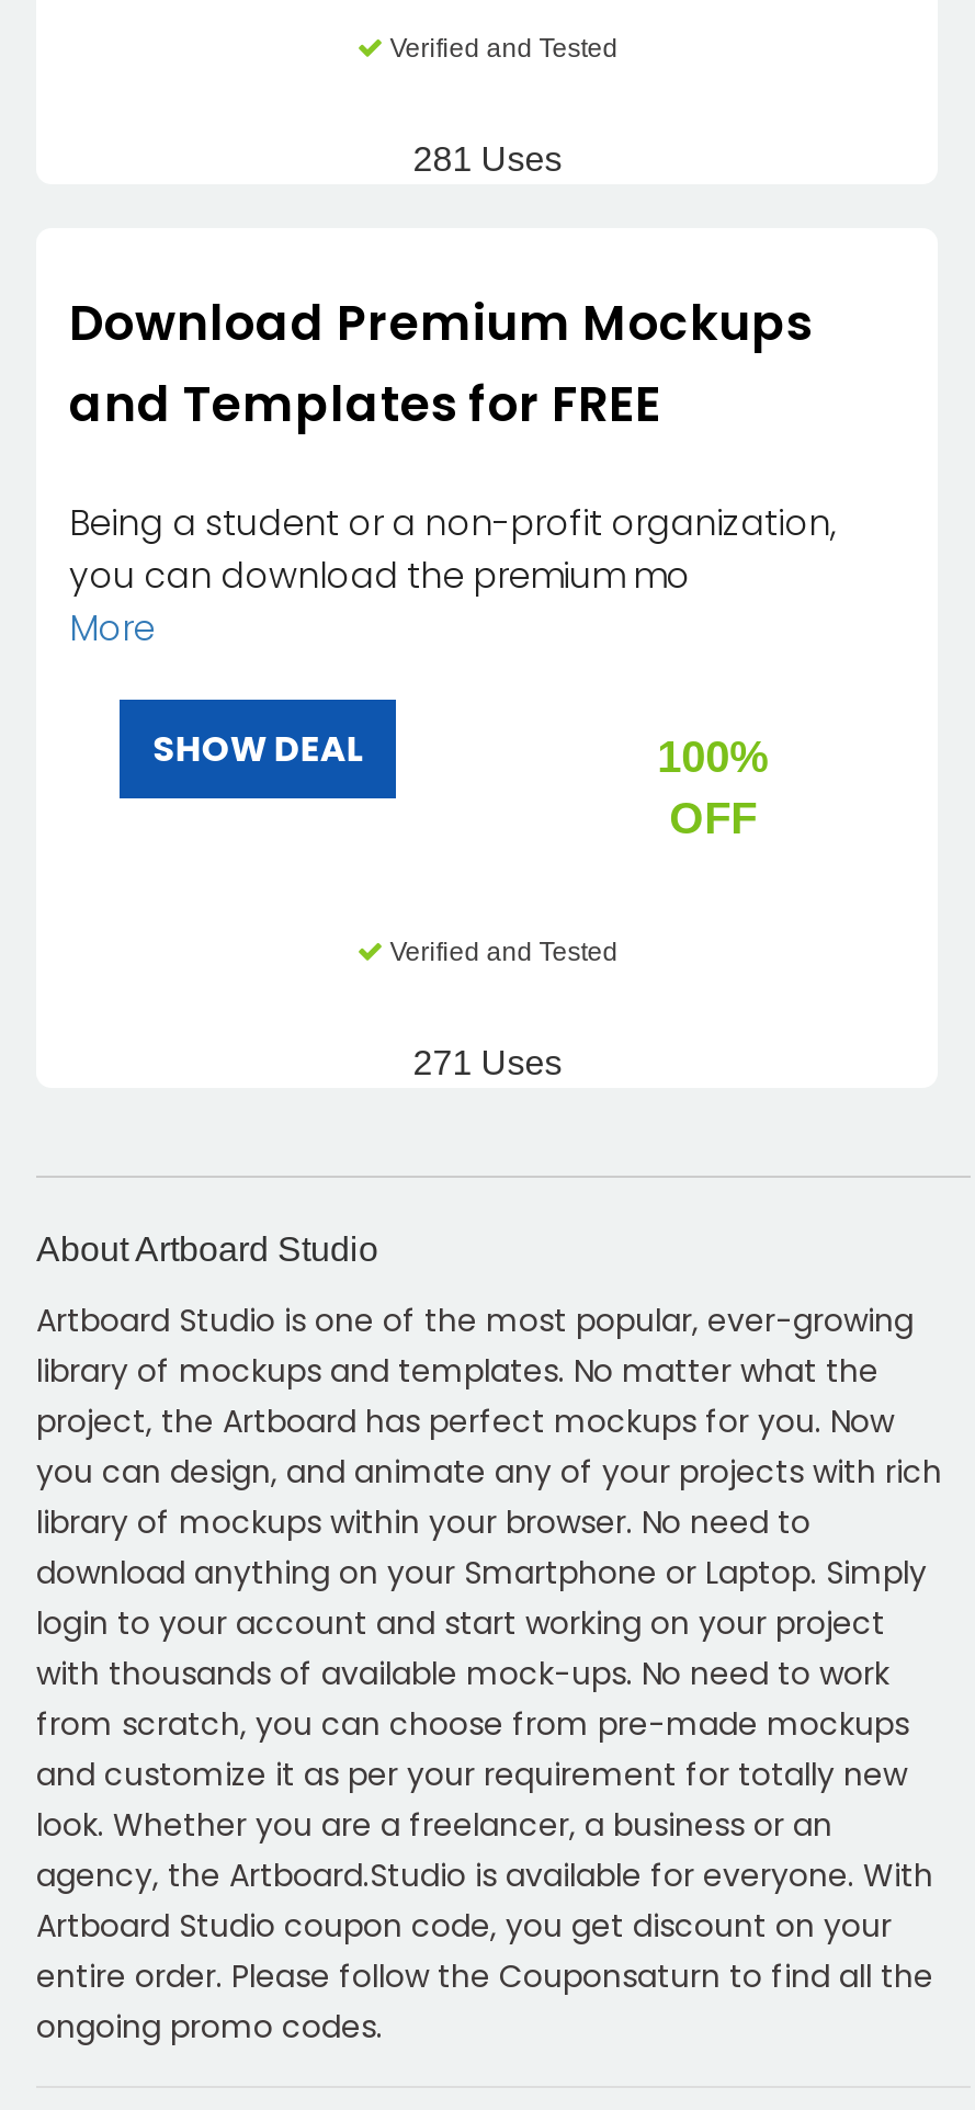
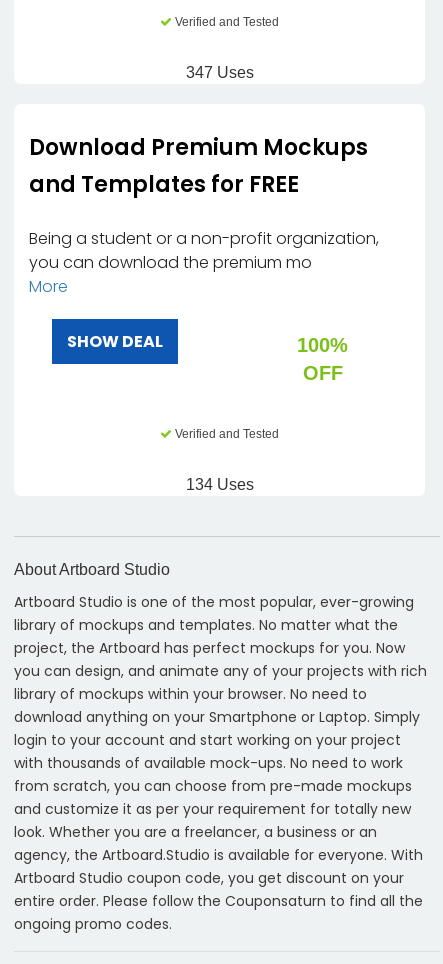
- 281 Uses
+ 347 Uses

- 271 Uses
+ 134 Uses
